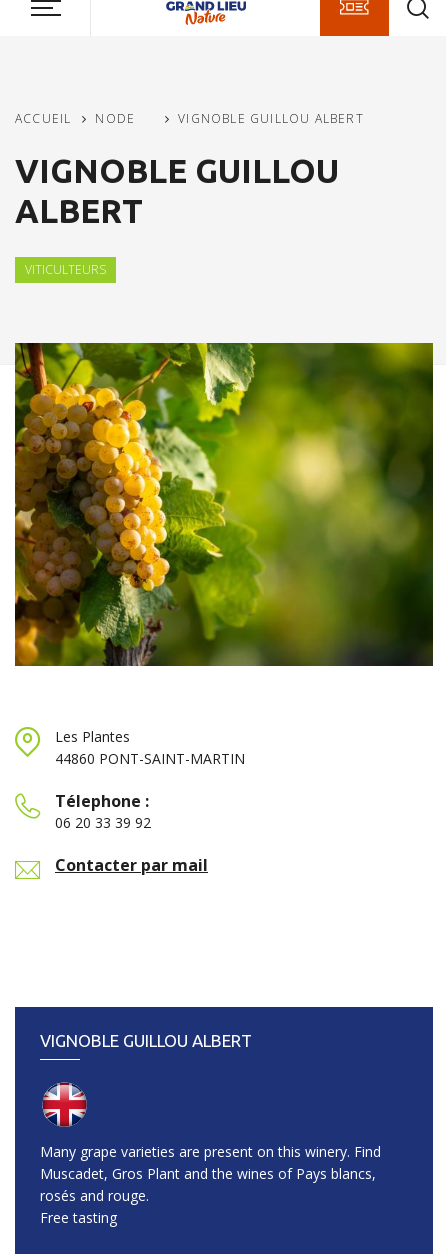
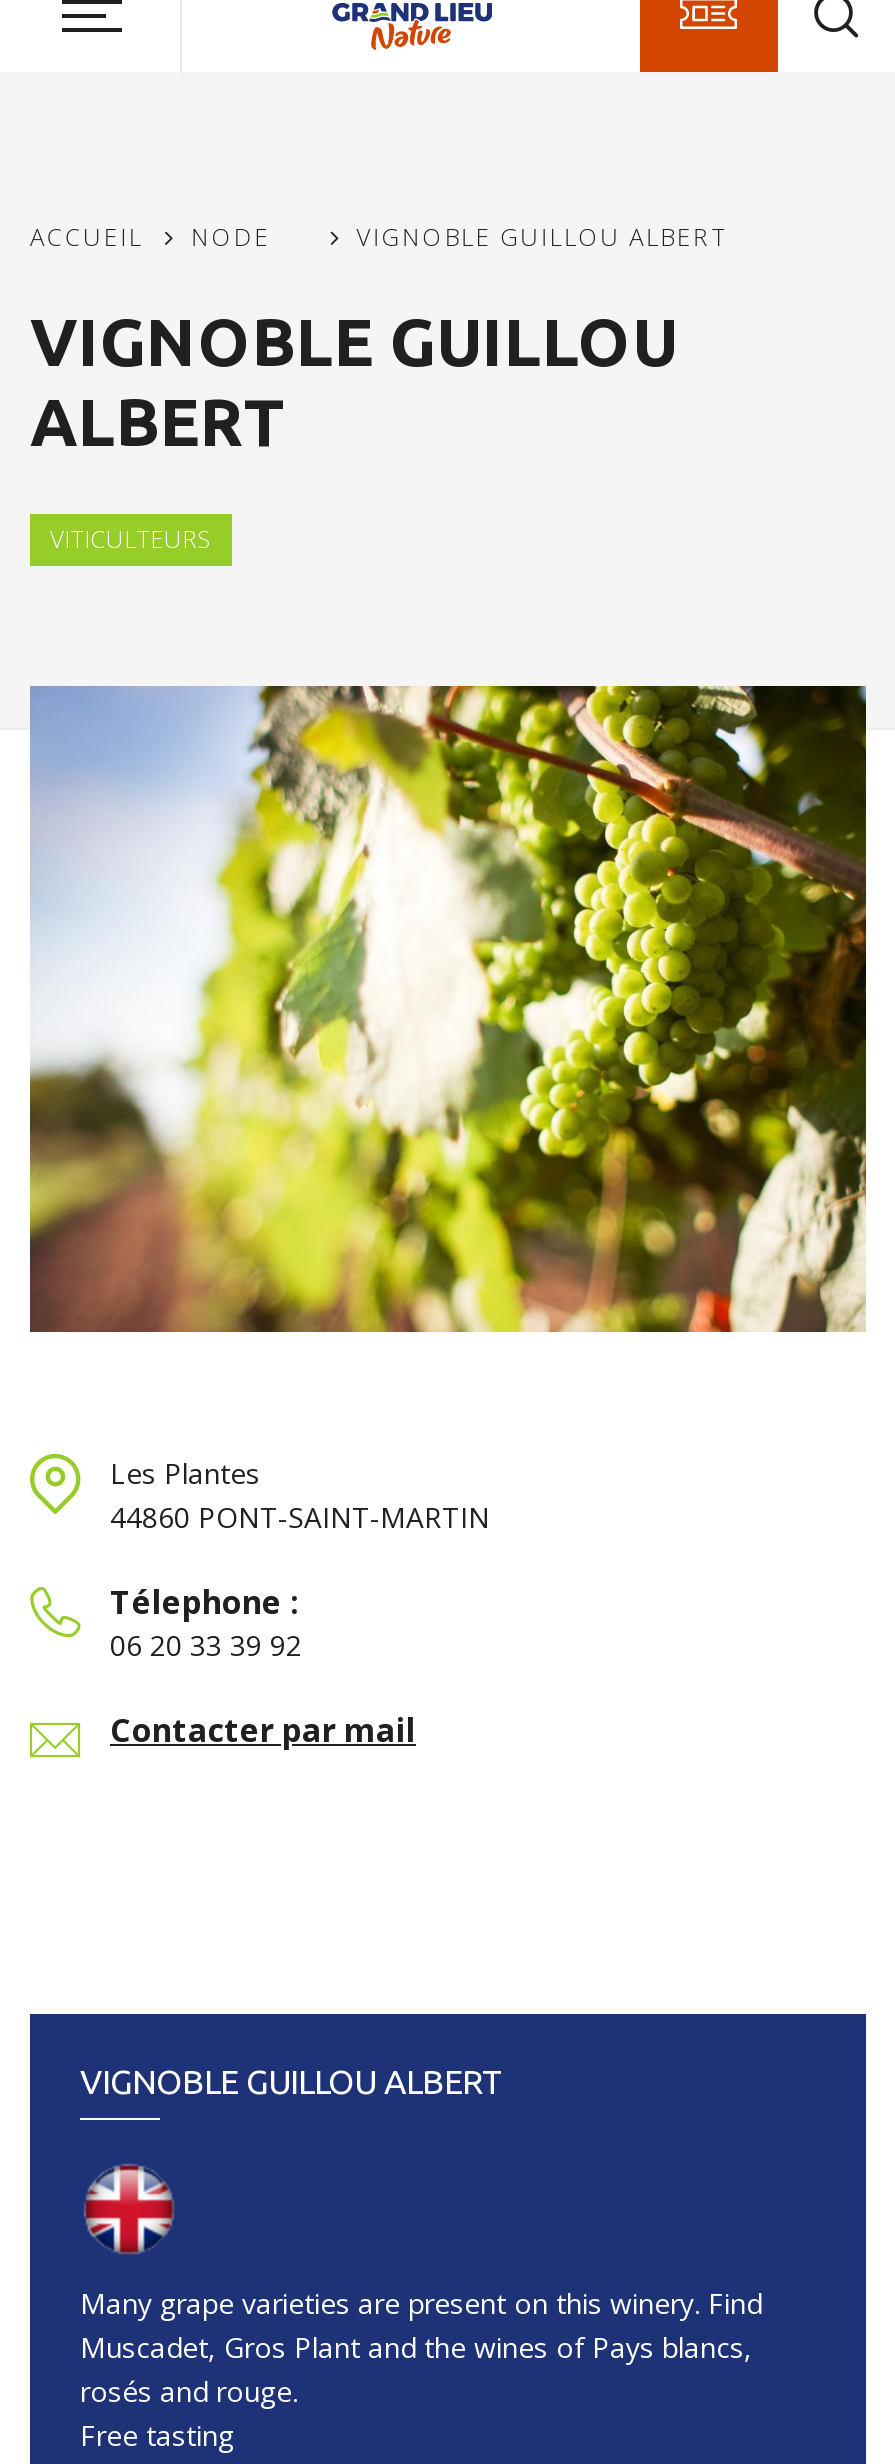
- [image]
+ [image]
